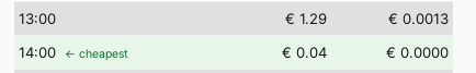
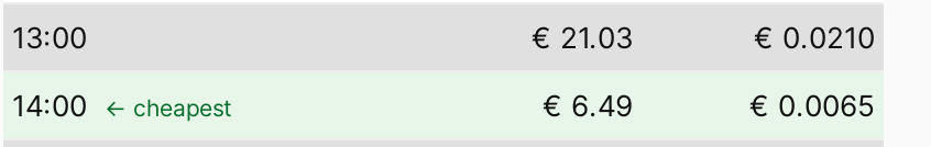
- € 1.29
+ € 21.03

- € 0.0013
+ € 0.0210

- € 0.04
+ € 6.49

- € 0.0000
+ € 0.0065
